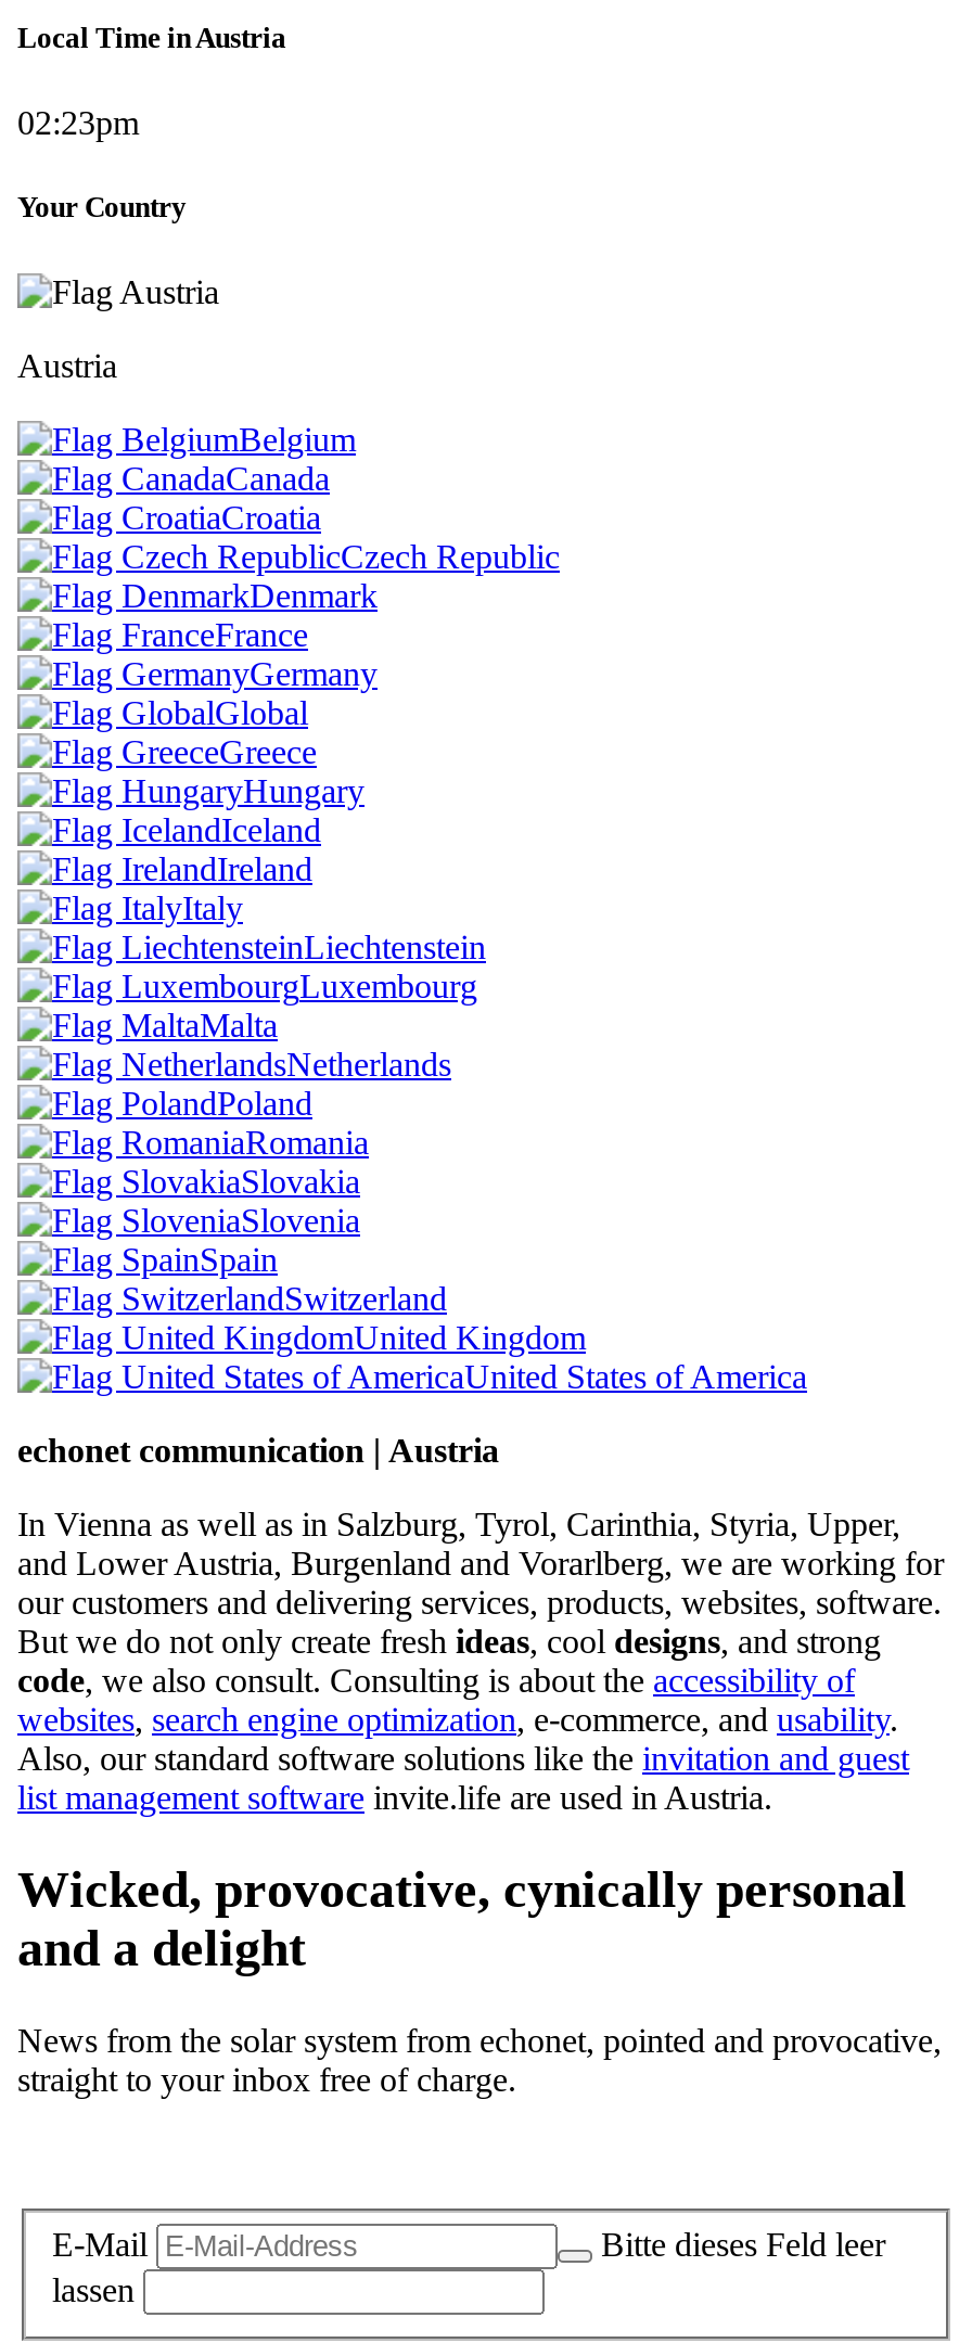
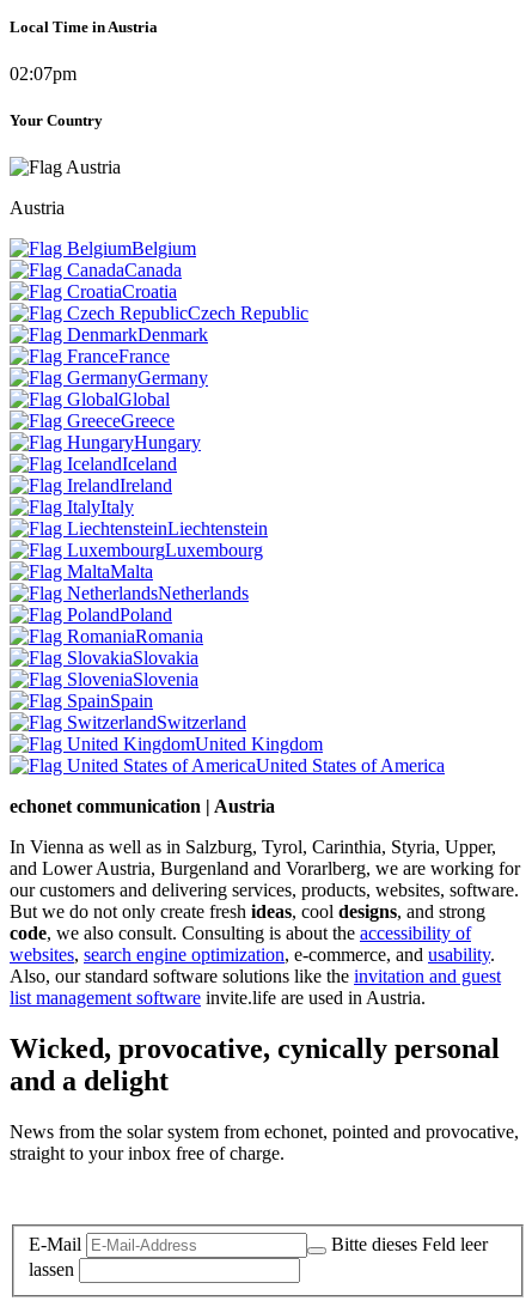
- 02:23pm
+ 02:07pm
